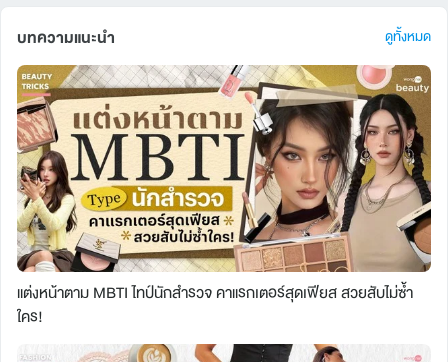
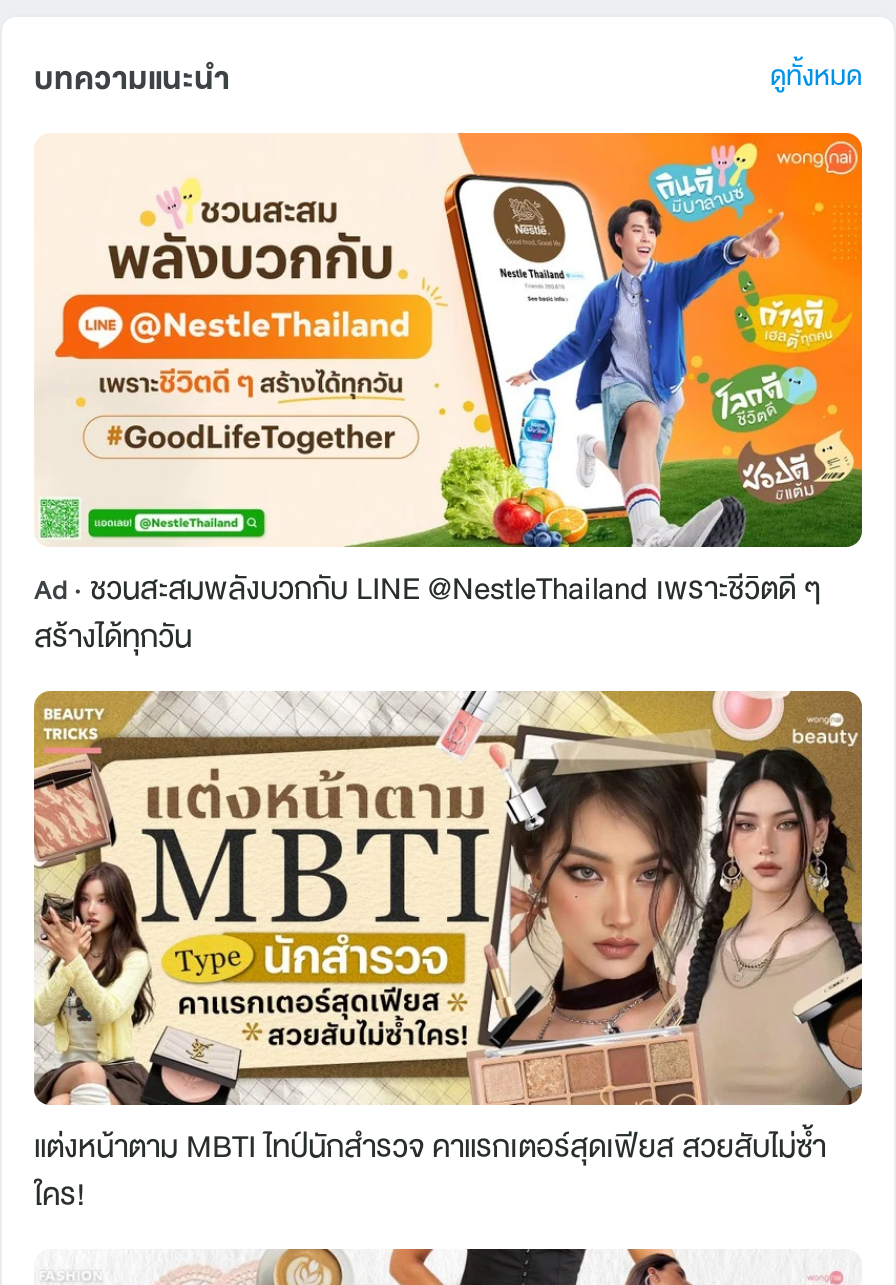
+ [image]
+ Ad · ชวนสะสมพลังบวกกับ LINE @NestleThailand เพราะชีวิตดี ๆ
+ สร้างได้ทุกวัน
